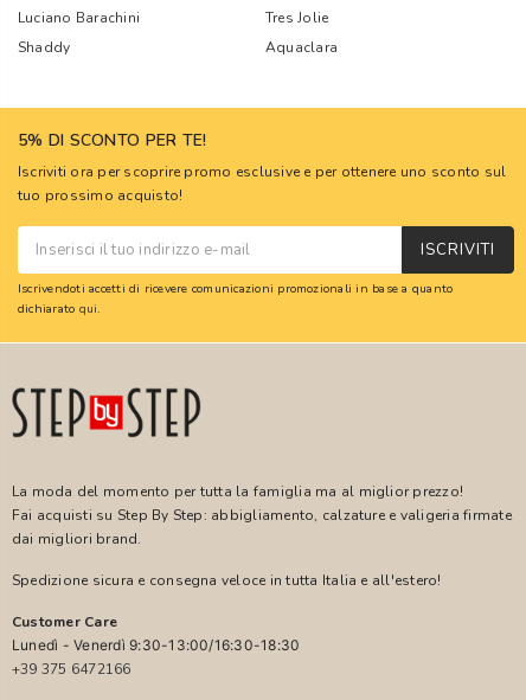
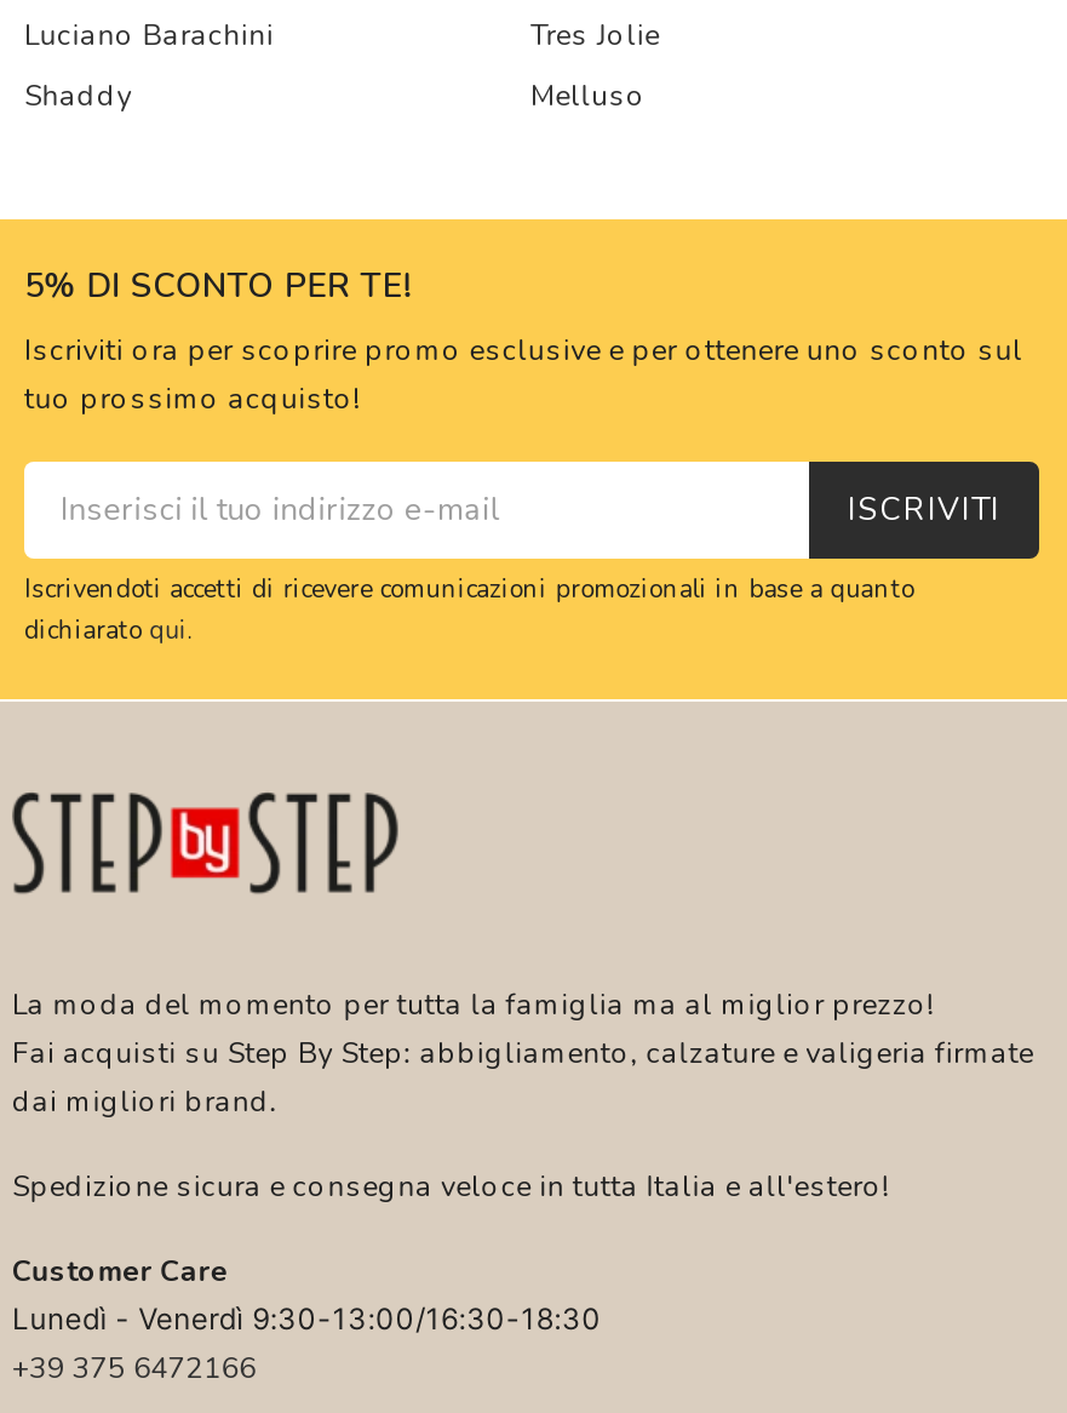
- Aquaclara
+ Melluso
